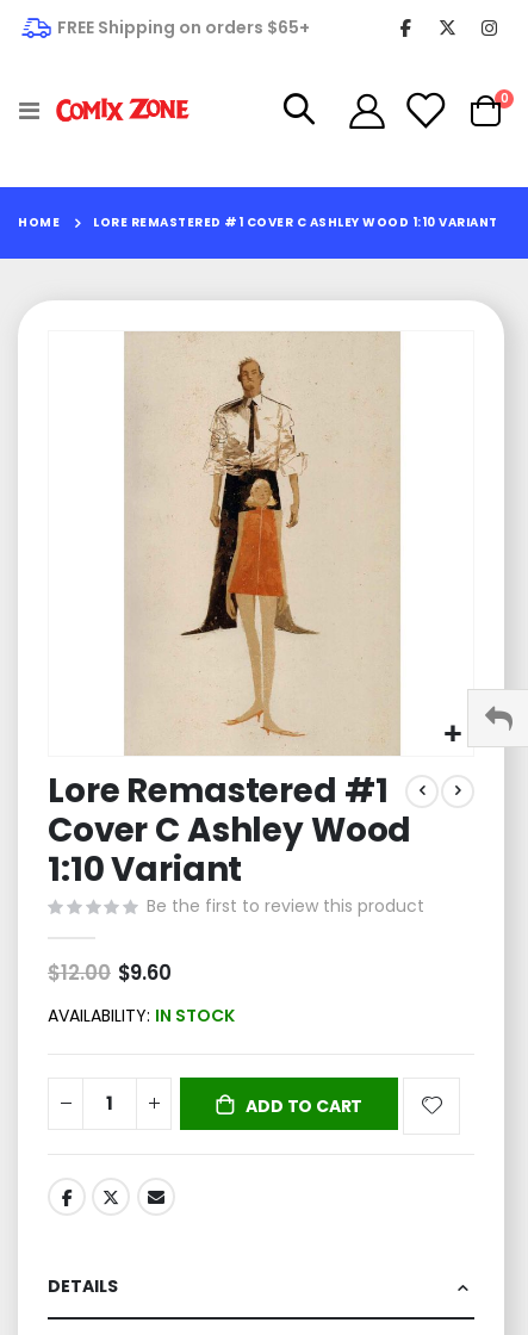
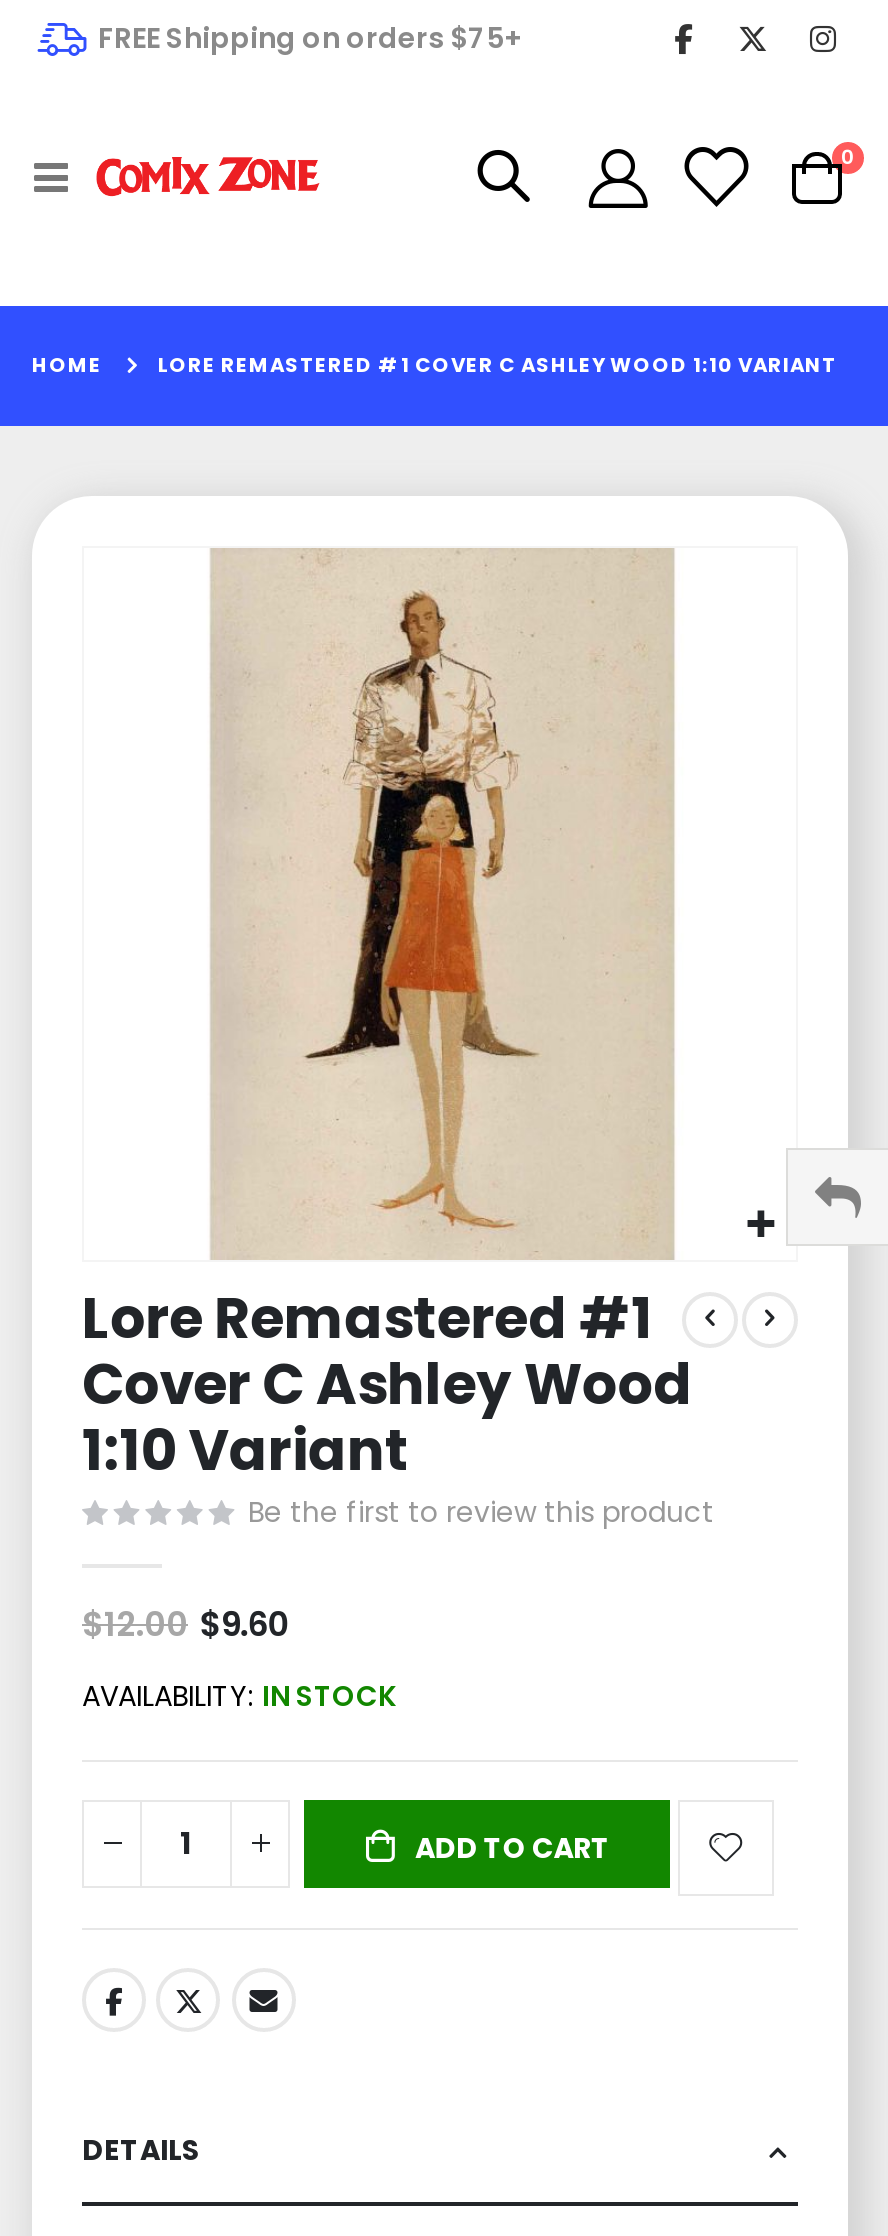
- FREE Shipping on orders $65+
+ FREE Shipping on orders $75+
